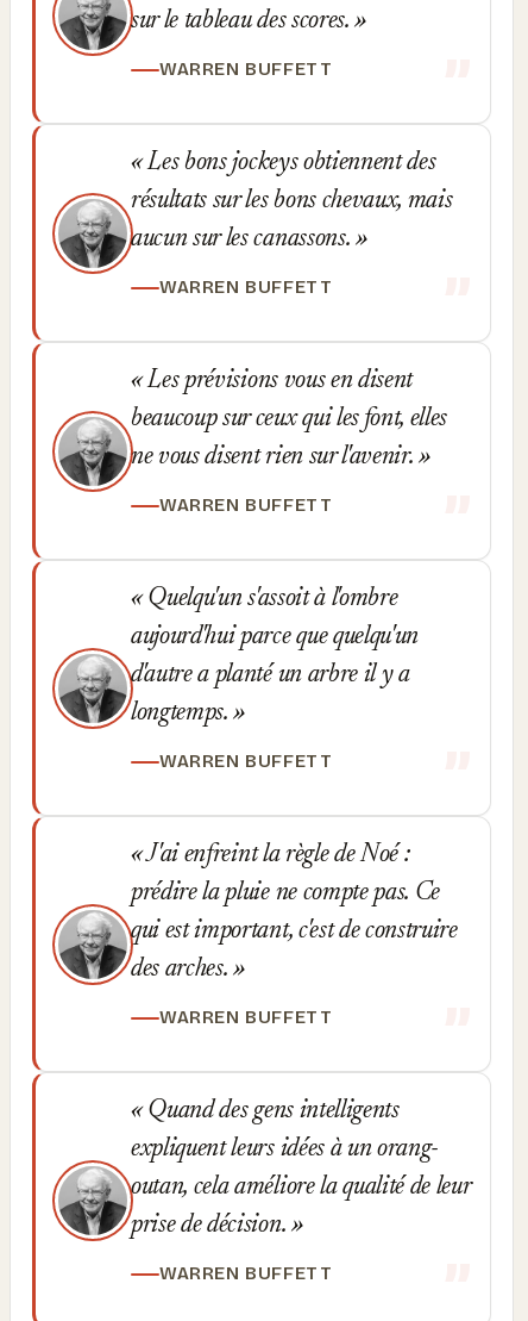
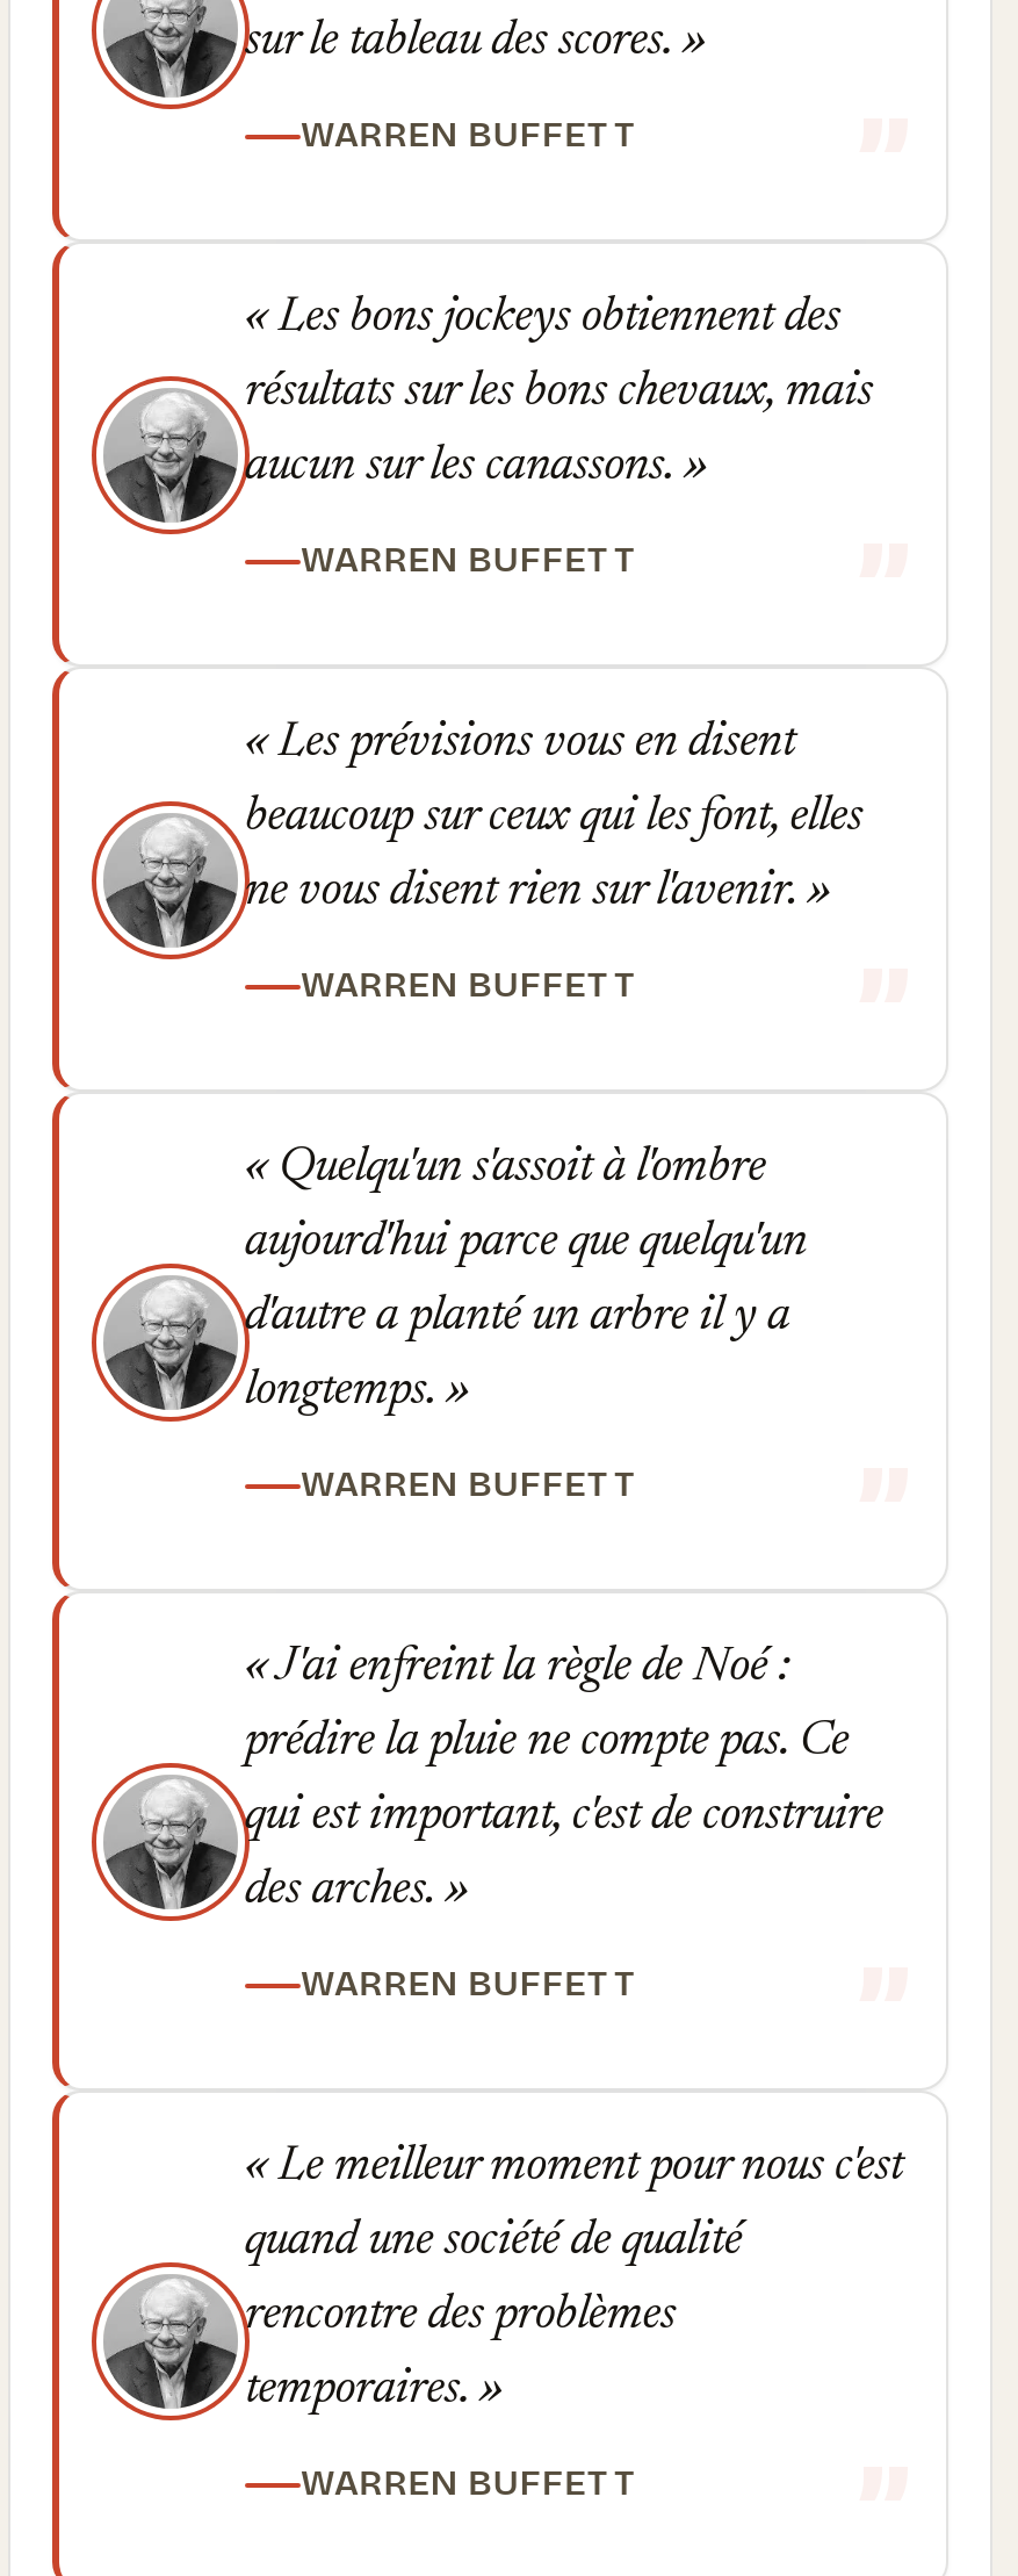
- Quand des gens intelligents
+ Le meilleur moment pour nous c'est

- expliquent leurs idées à un orang-
+ quand une société de qualité

- outan, cela améliore la qualité de leur
+ rencontre des problèmes

- prise de décision.
+ temporaires.
